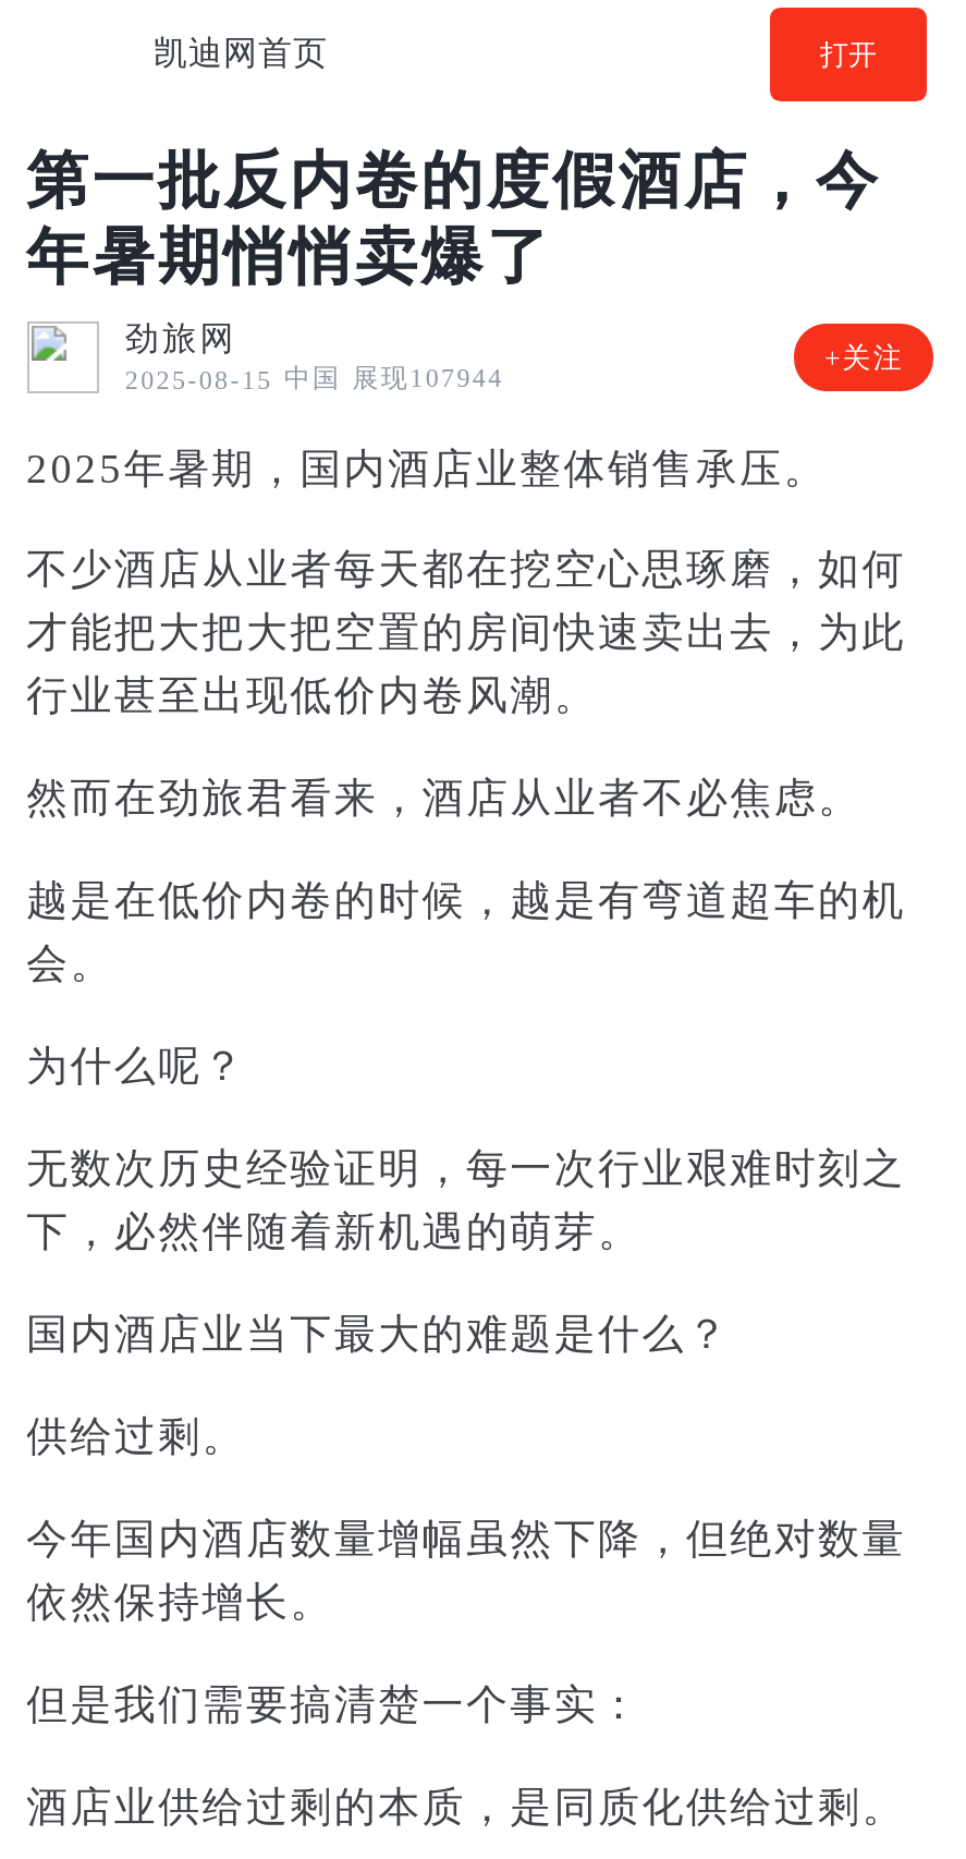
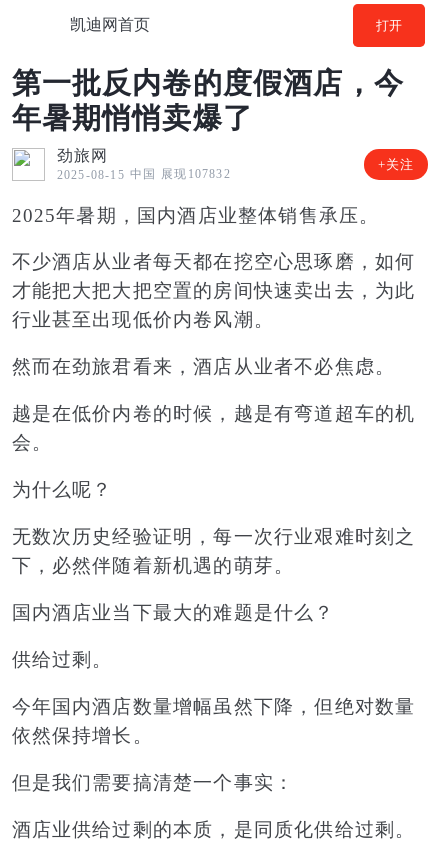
- 2025-08-15 中国 展现107944
+ 2025-08-15 中国 展现107832
